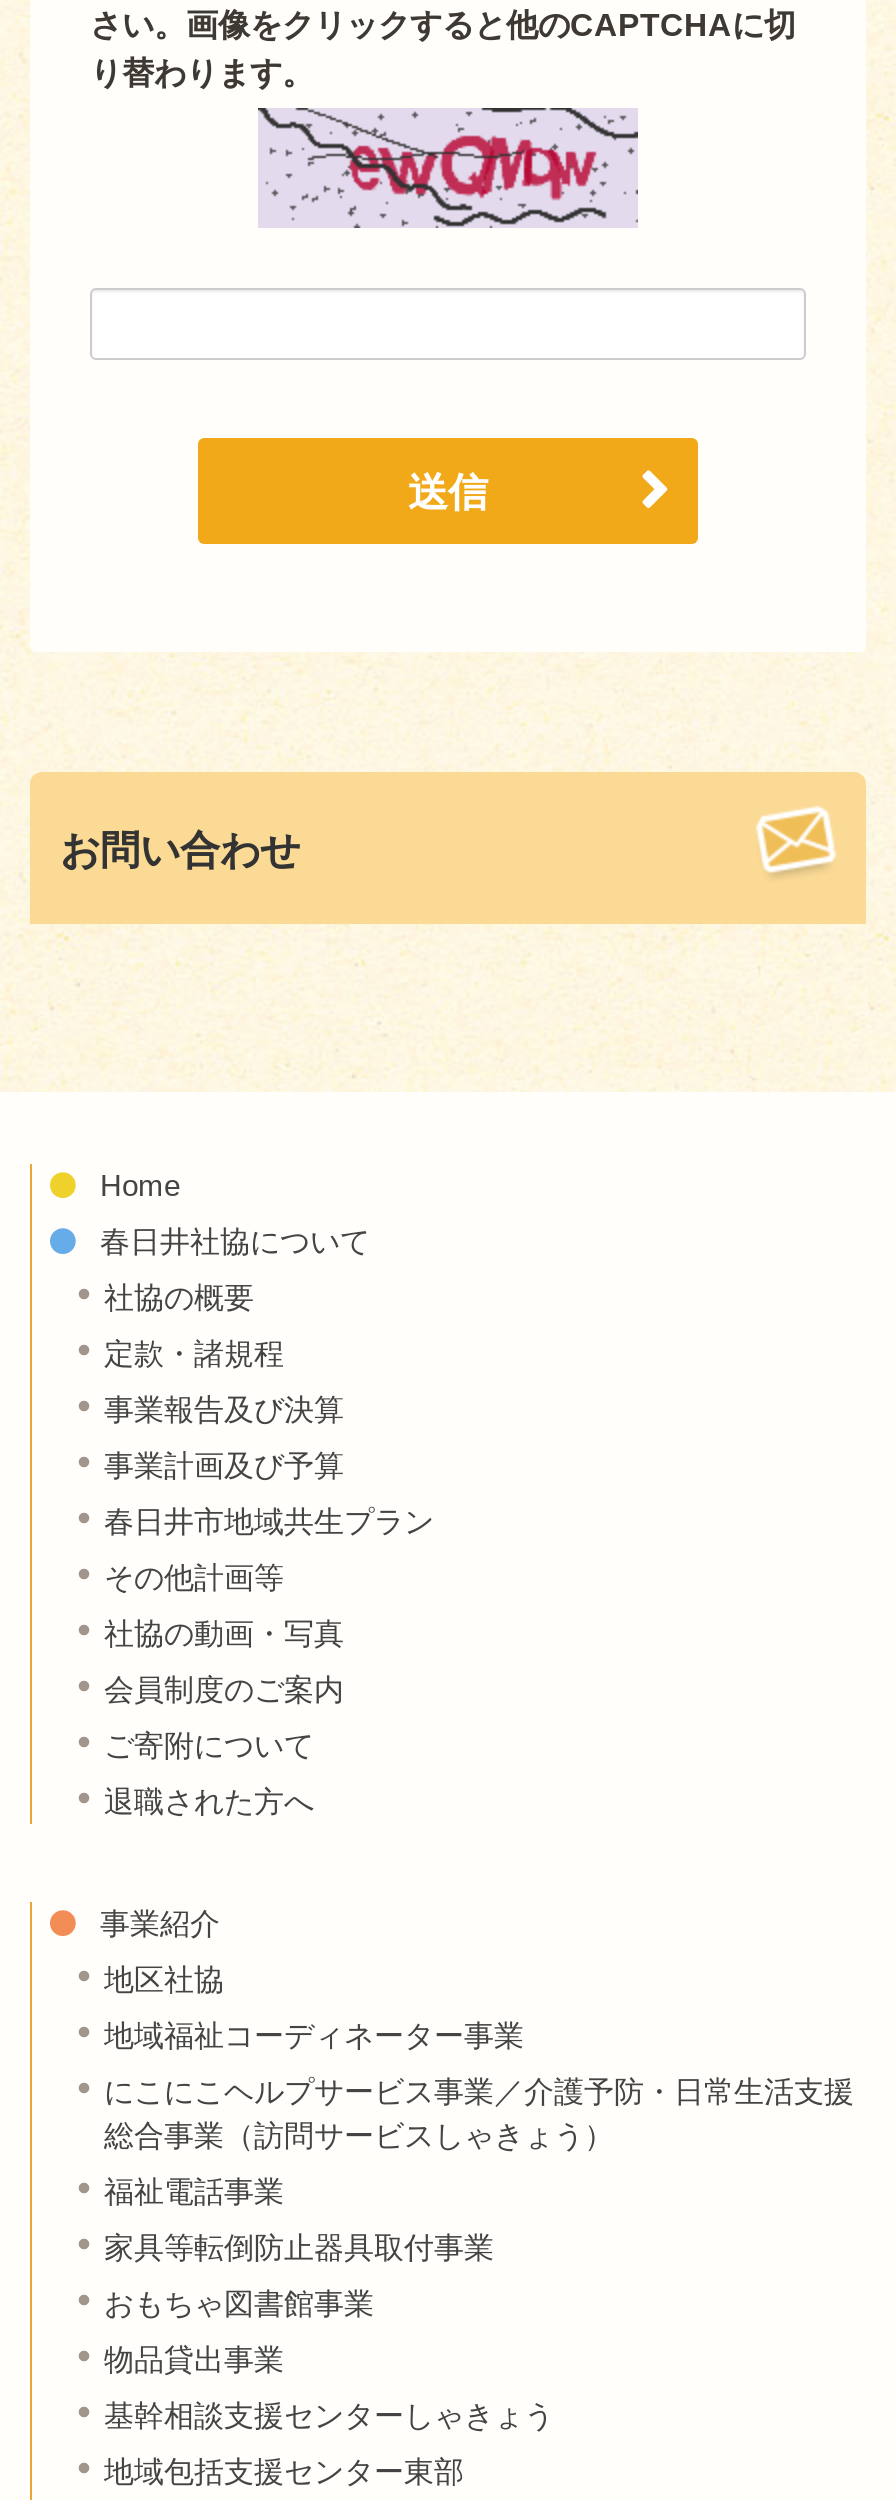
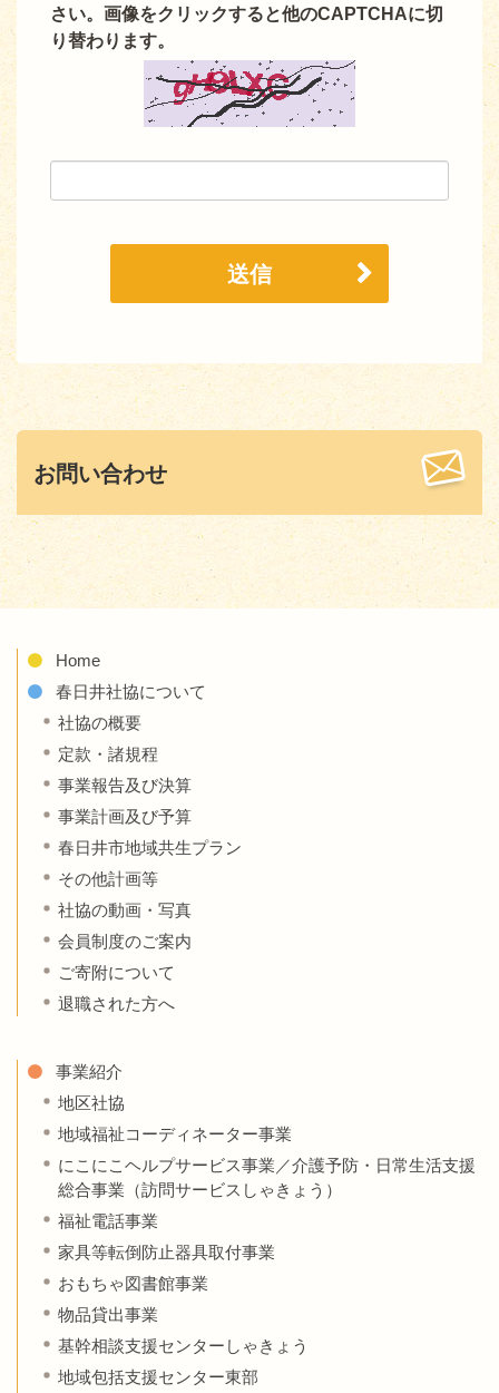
- [image]
+ [image]
